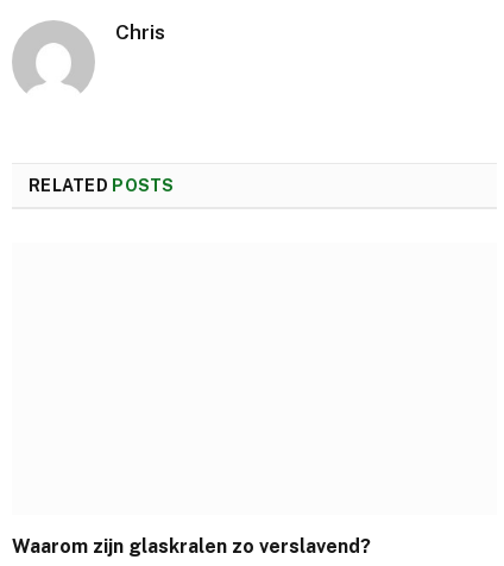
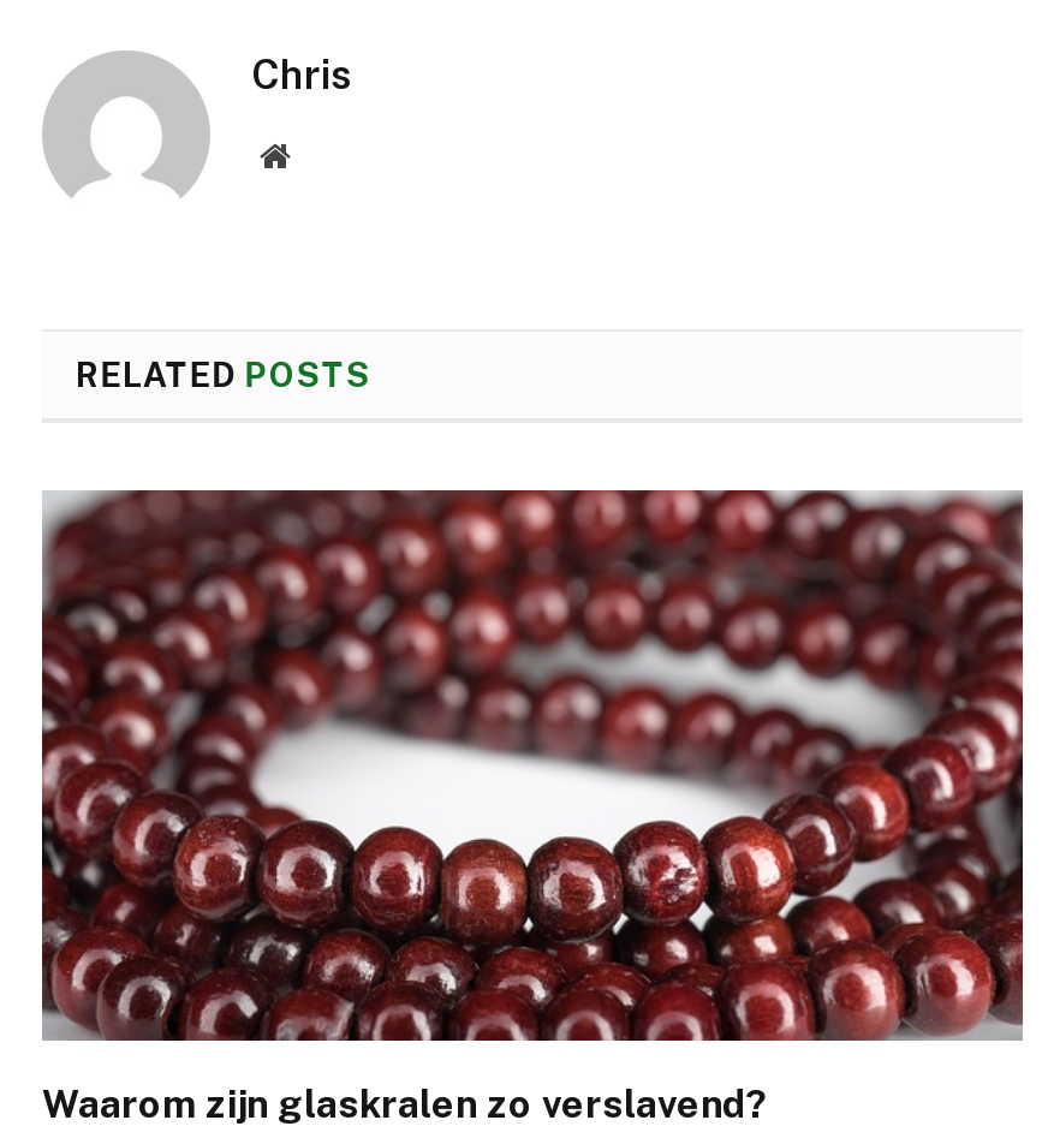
+ [image]
